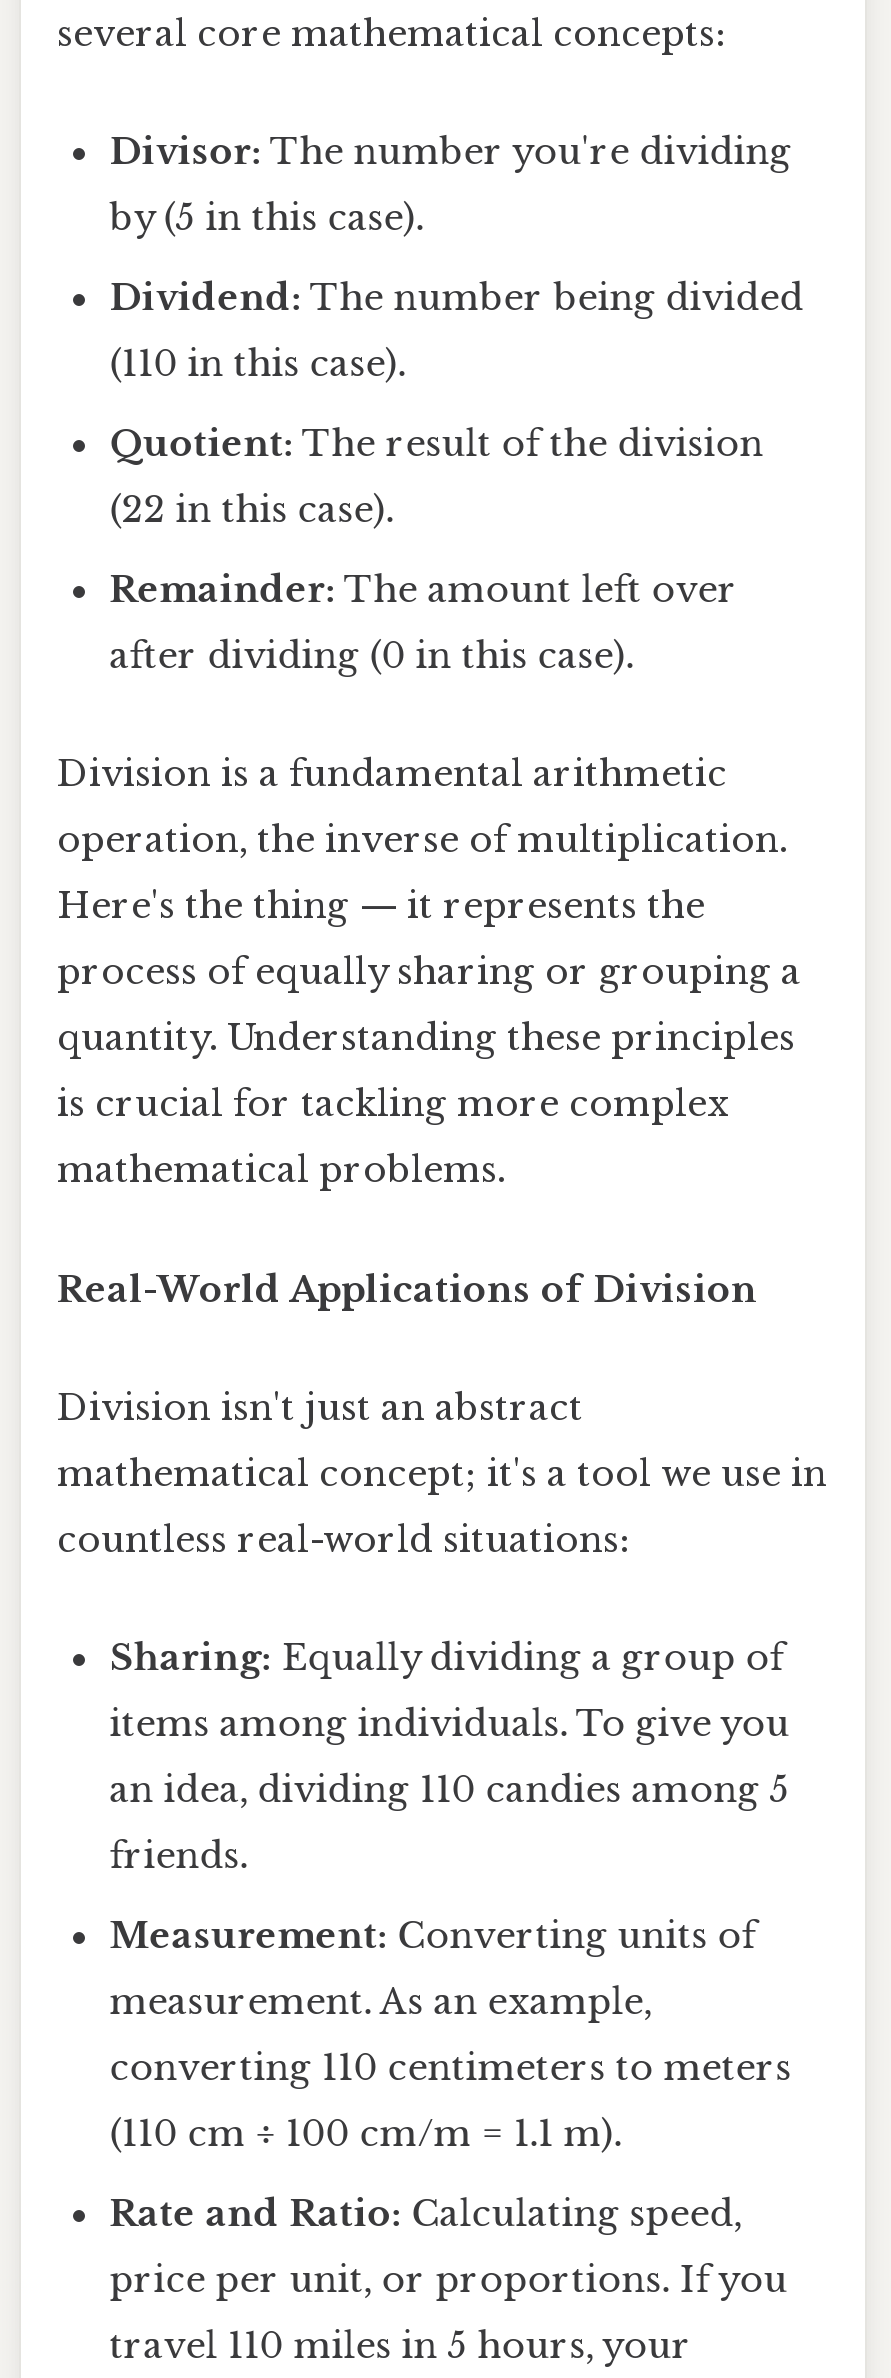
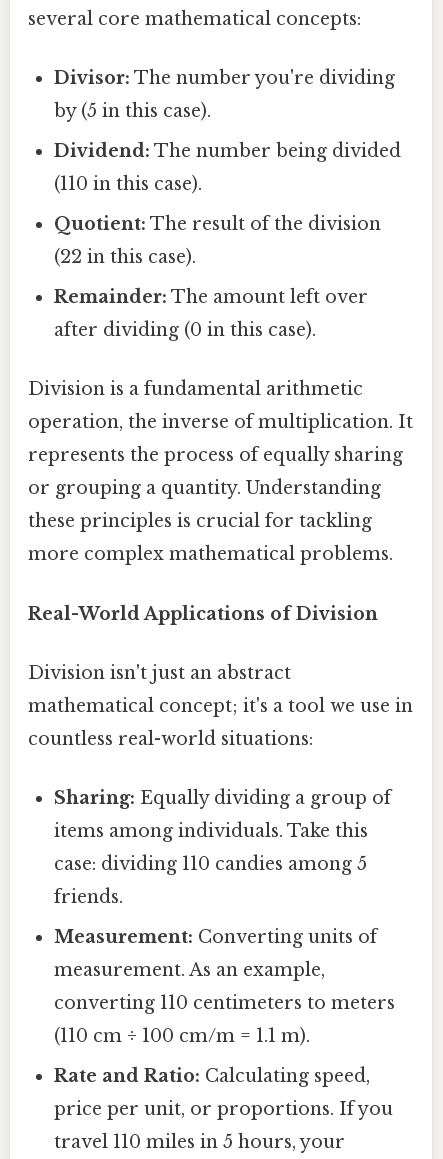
- operation, the inverse of multiplication.
- Here's the thing — it represents the
- process of equally sharing or grouping a
- quantity. Understanding these principles
- is crucial for tackling more complex
- mathematical problems.
+ operation, the inverse of multiplication. It
+ represents the process of equally sharing
+ or grouping a quantity. Understanding
+ these principles is crucial for tackling
+ more complex mathematical problems.

- items among individuals. To give you
+ items among individuals. Take this

- an idea, dividing 110 candies among 5
+ case: dividing 110 candies among 5
